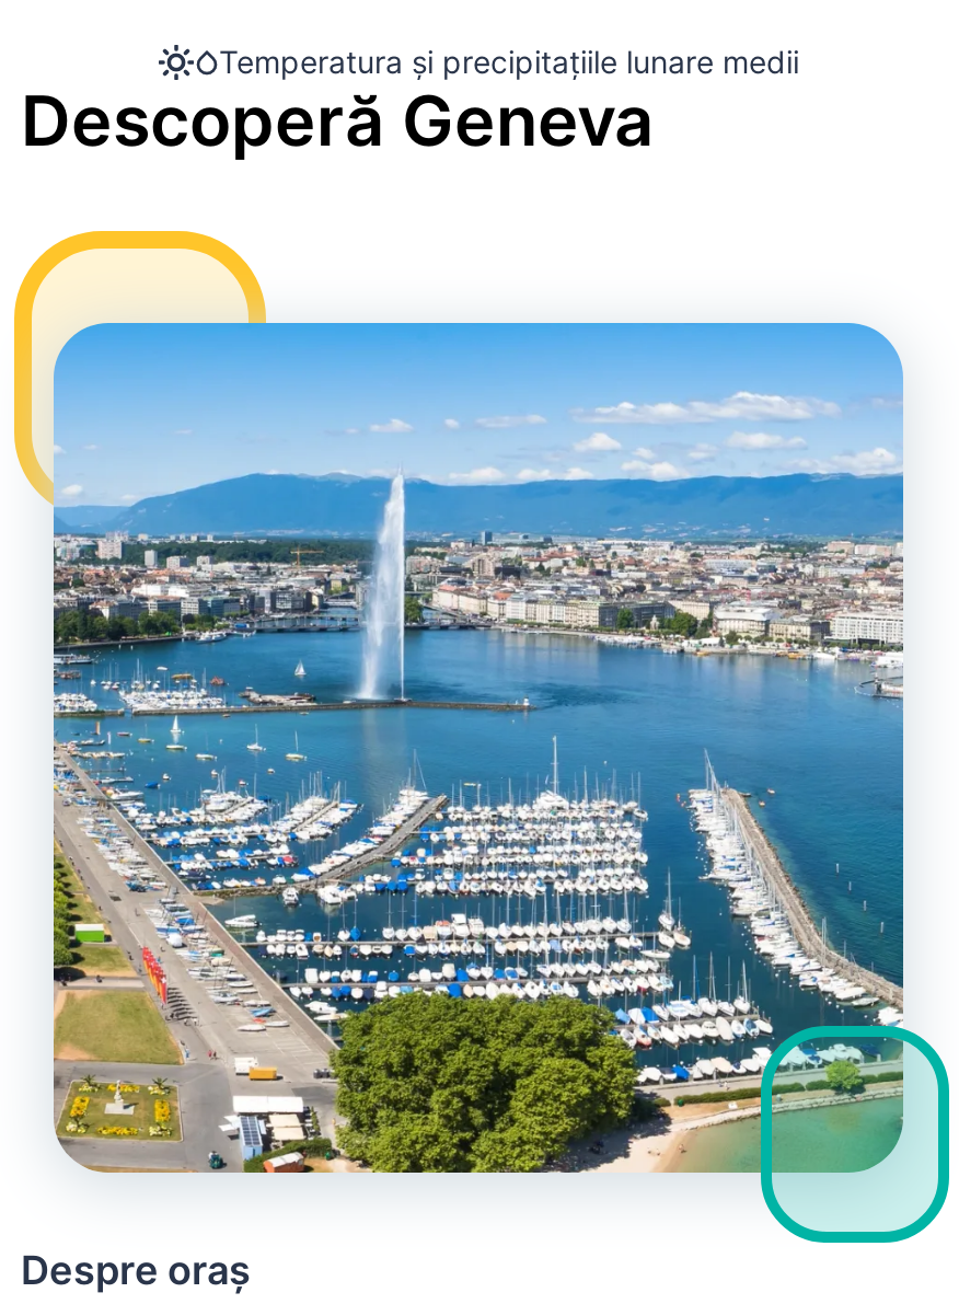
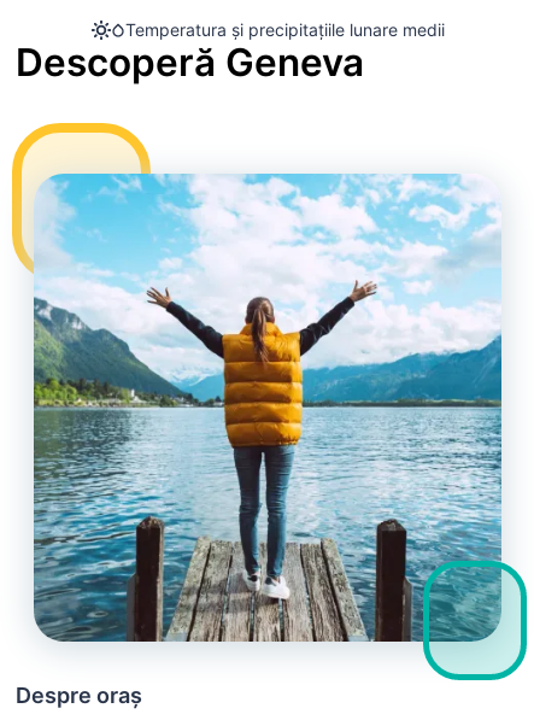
- [image]
+ [image]
